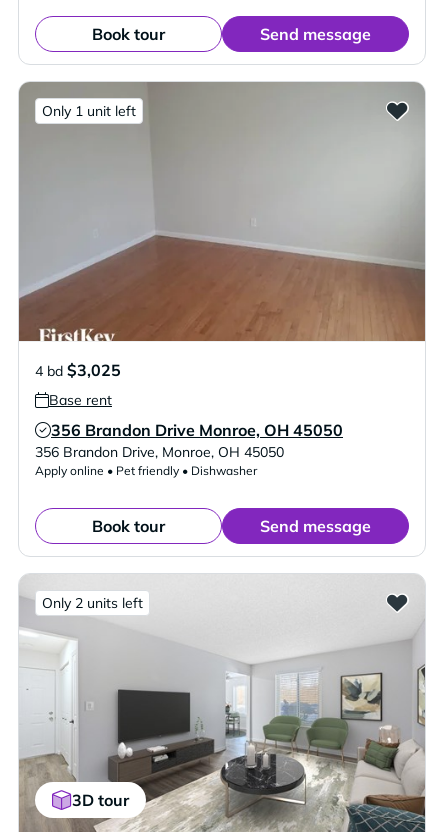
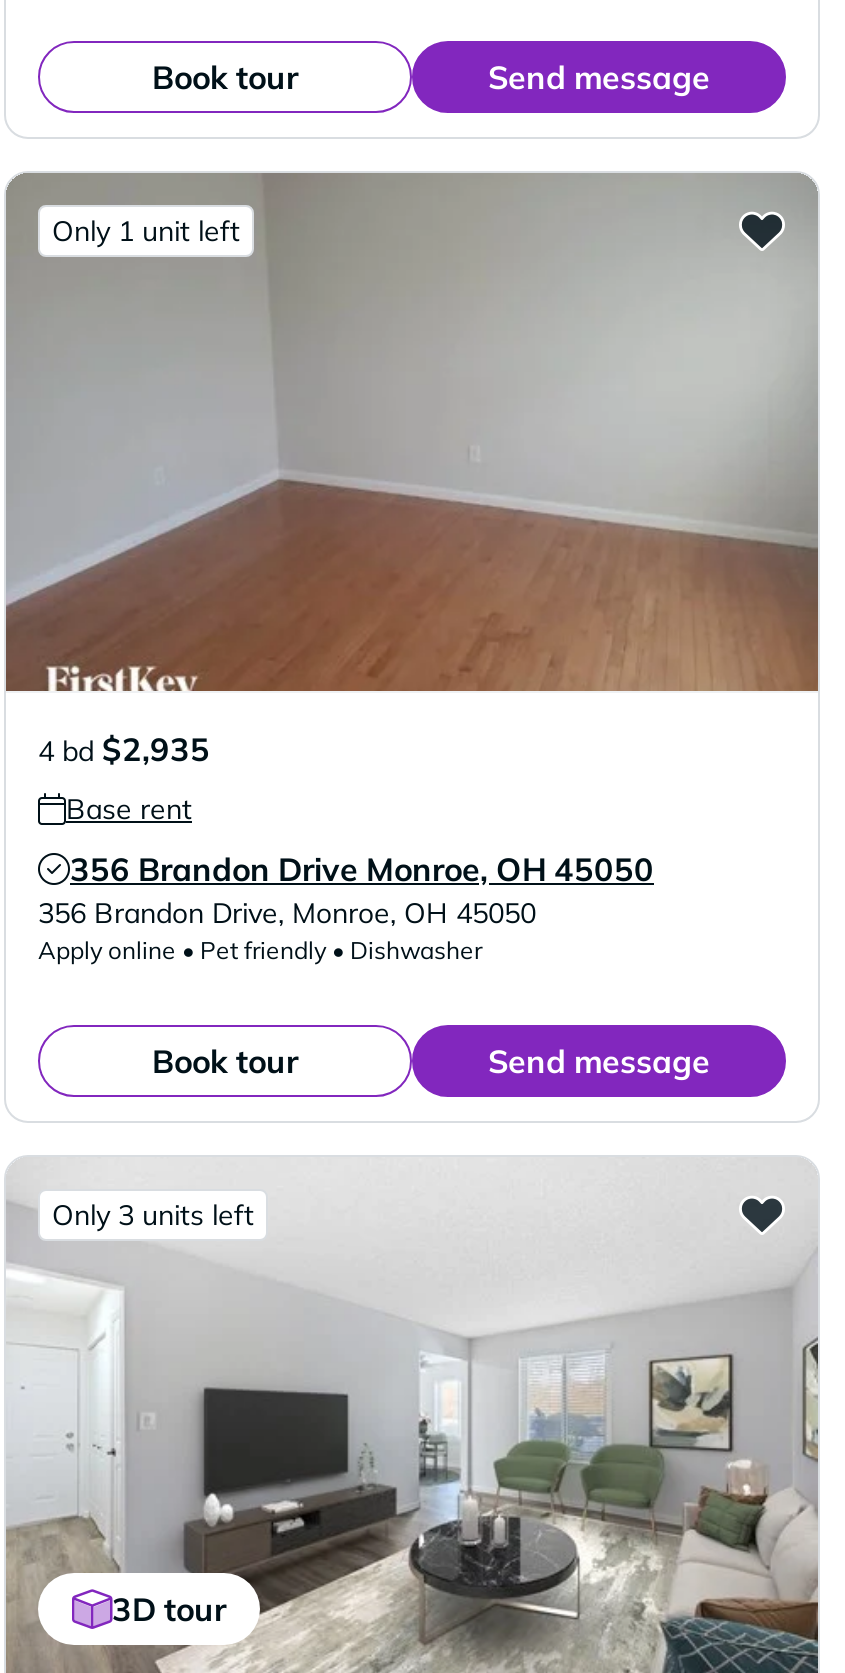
- 4 bd $3,025
+ 4 bd $2,935

- Only 2 units left
+ Only 3 units left
